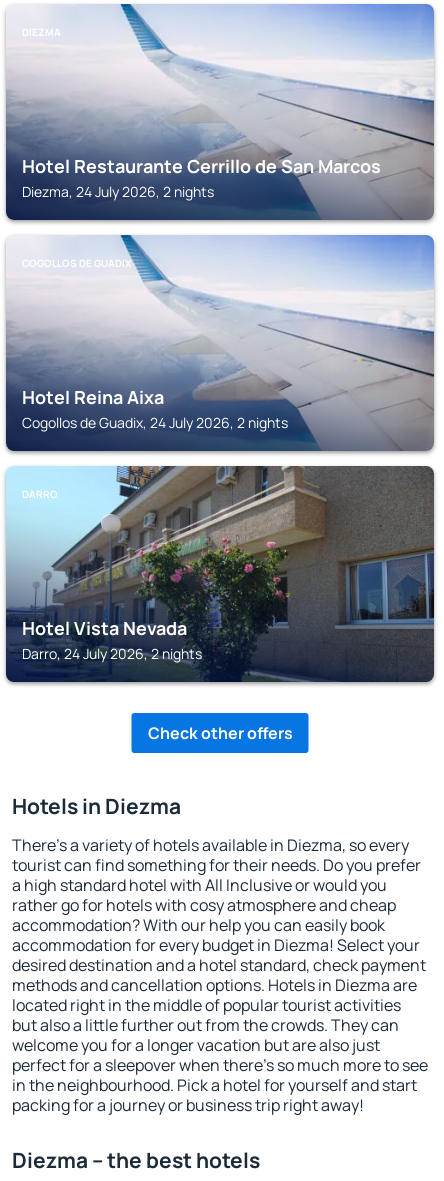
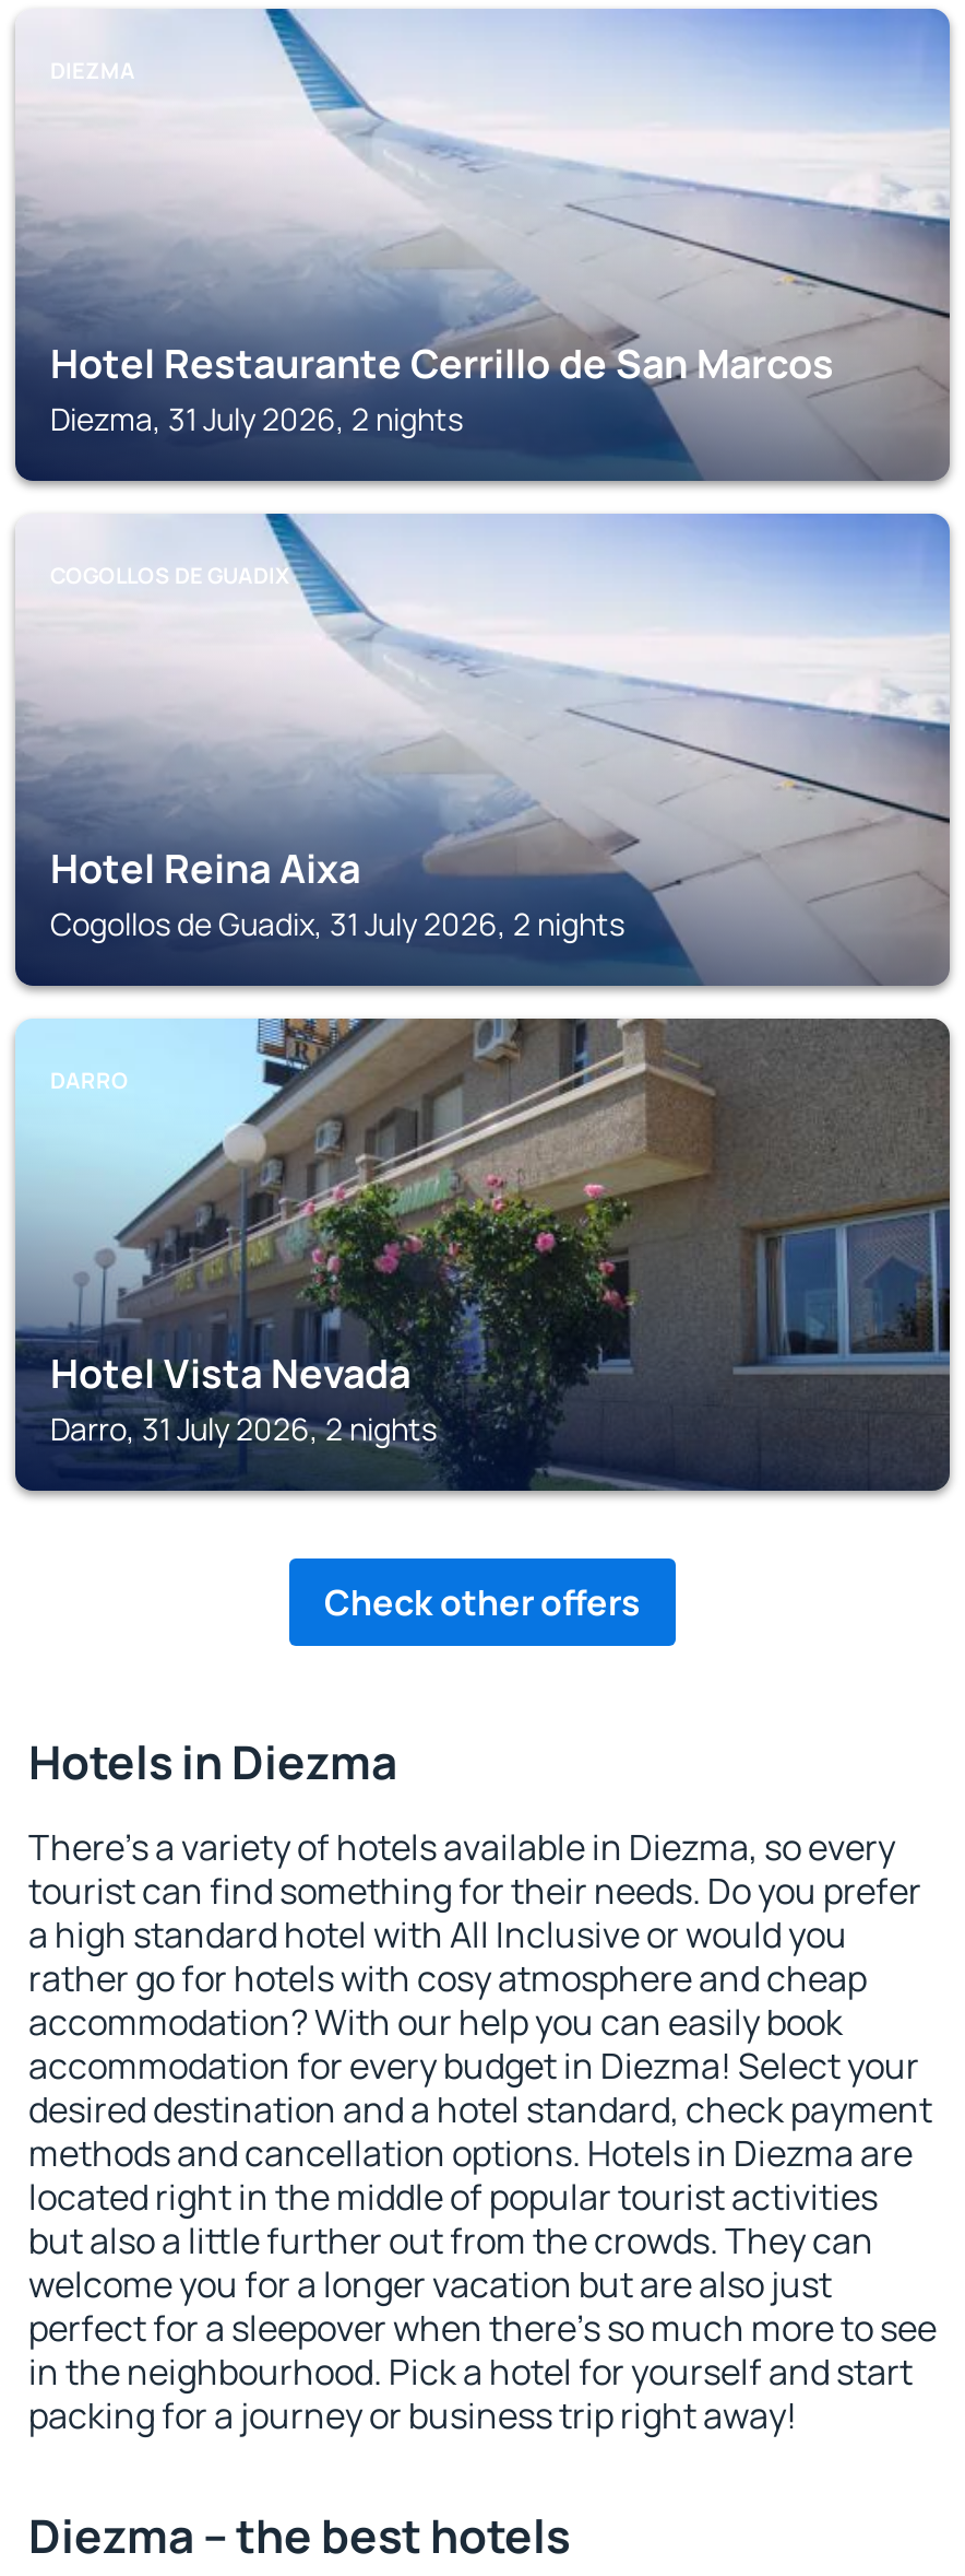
- Diezma, 24 July 2026, 2 nights
+ Diezma, 31 July 2026, 2 nights

- Cogollos de Guadix, 24 July 2026, 2 nights
+ Cogollos de Guadix, 31 July 2026, 2 nights

- Darro, 24 July 2026, 2 nights
+ Darro, 31 July 2026, 2 nights
